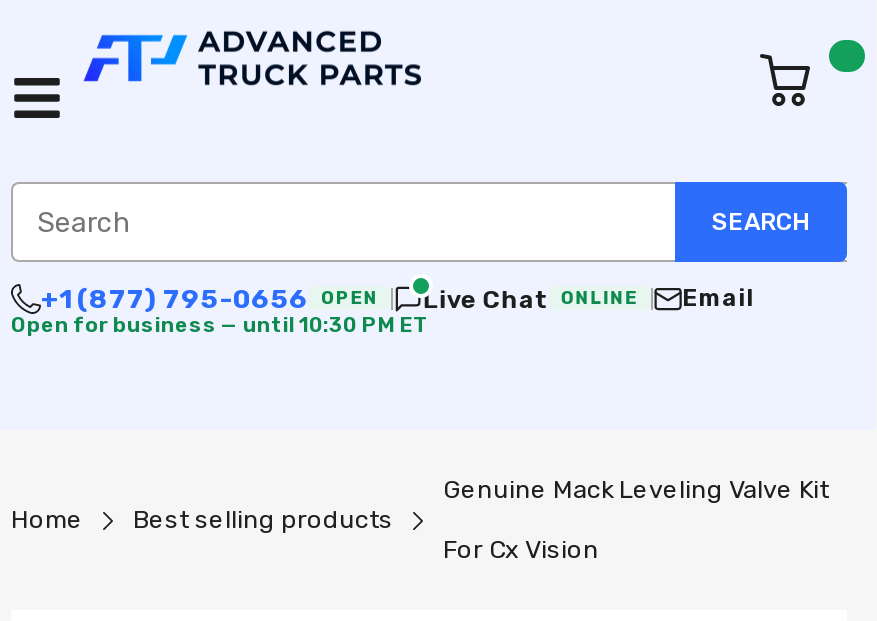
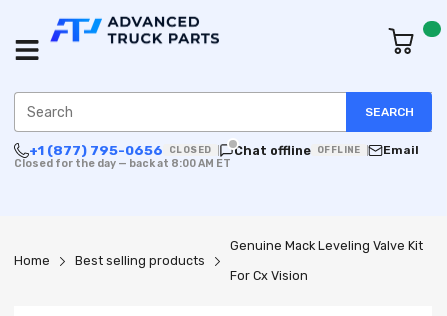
- +1 (877) 795-0656 OPEN
- Live Chat ONLINE
+ +1 (877) 795-0656 CLOSED
+ Chat offline OFFLINE

- Open for business — until 10:30 PM ET
+ Closed for the day — back at 8:00 AM ET
